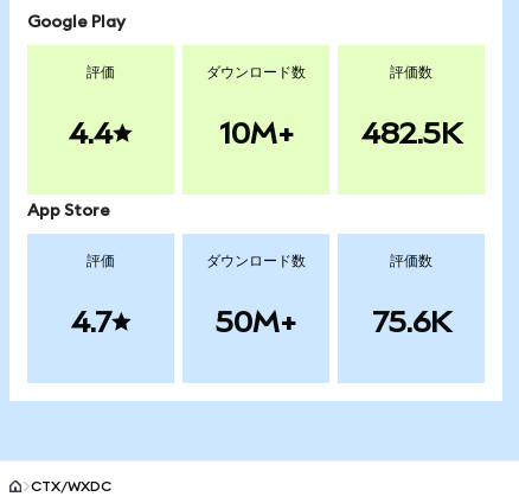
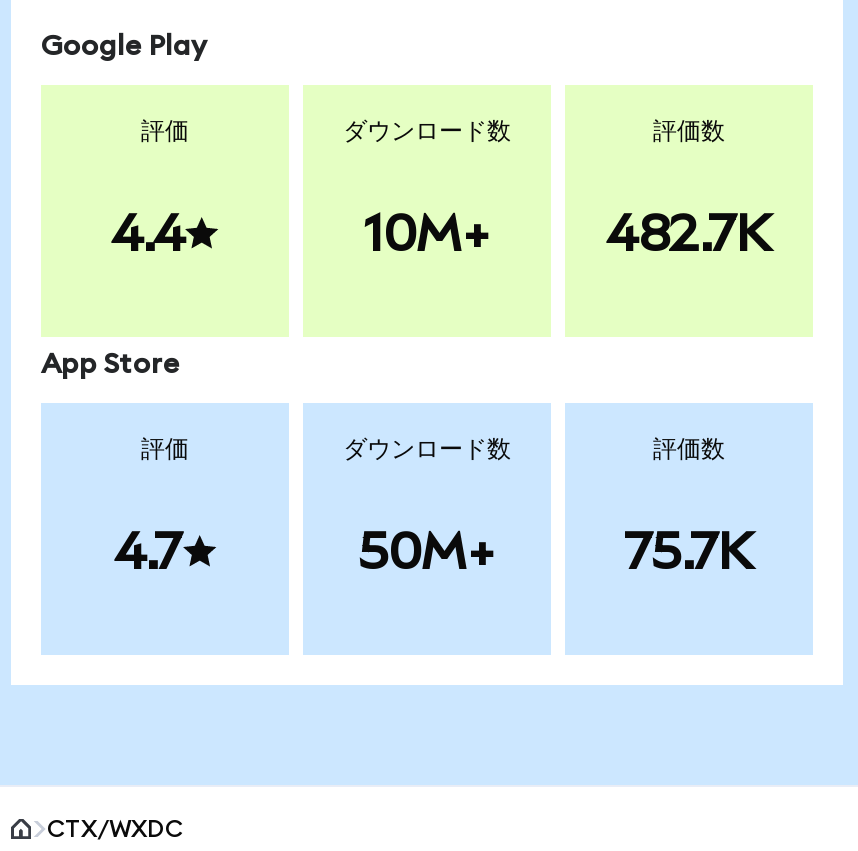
- 482.5K
+ 482.7K

- 75.6K
+ 75.7K
